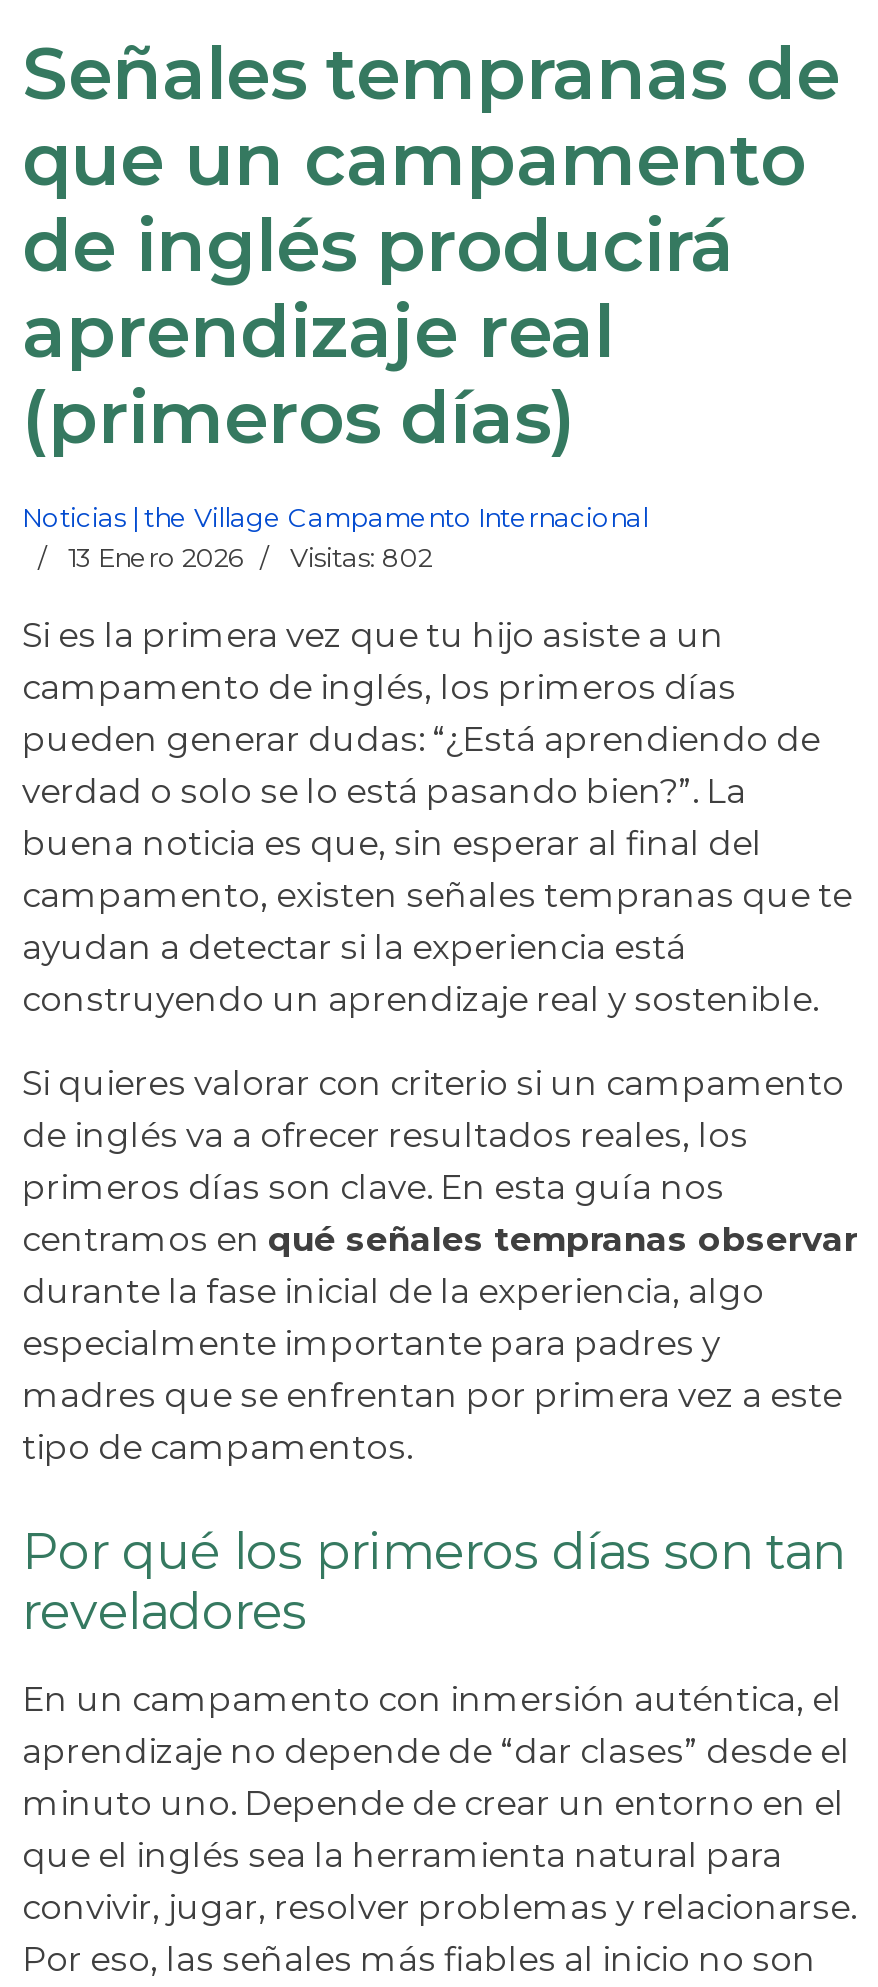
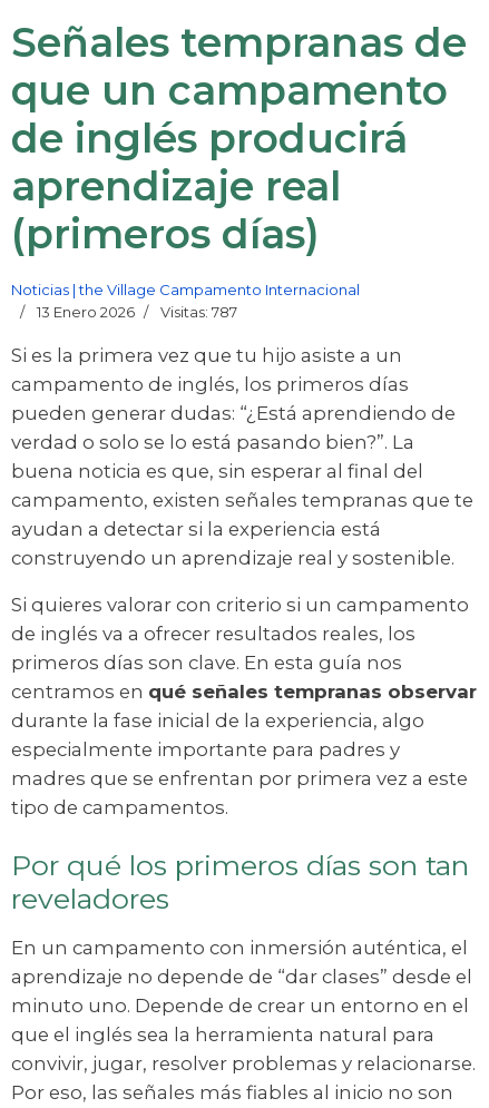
- 13 Enero 2026 Visitas: 802
+ 13 Enero 2026 Visitas: 787
